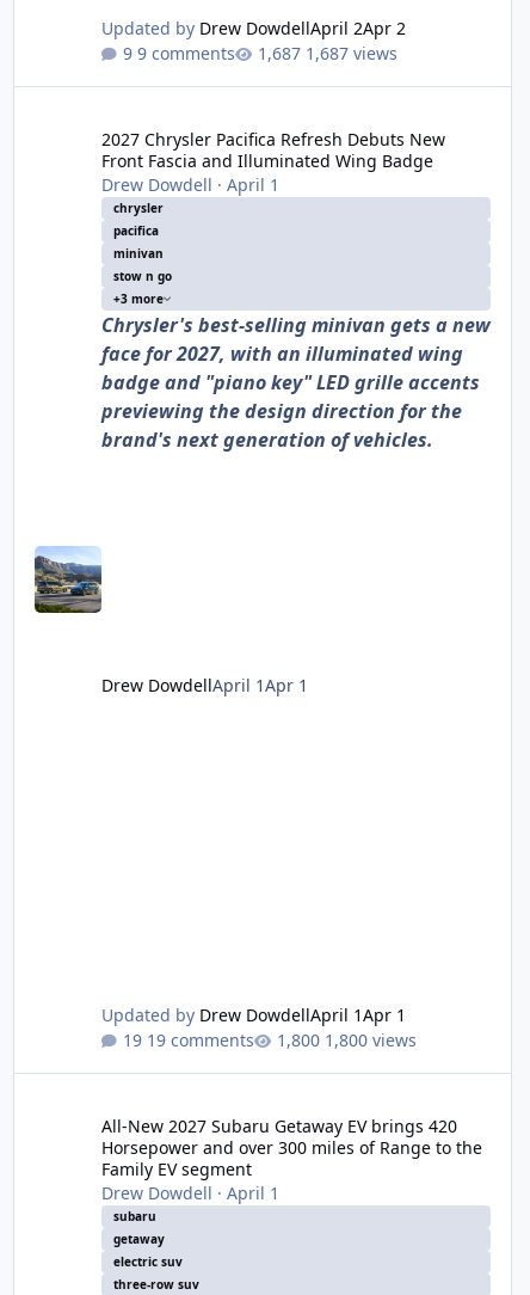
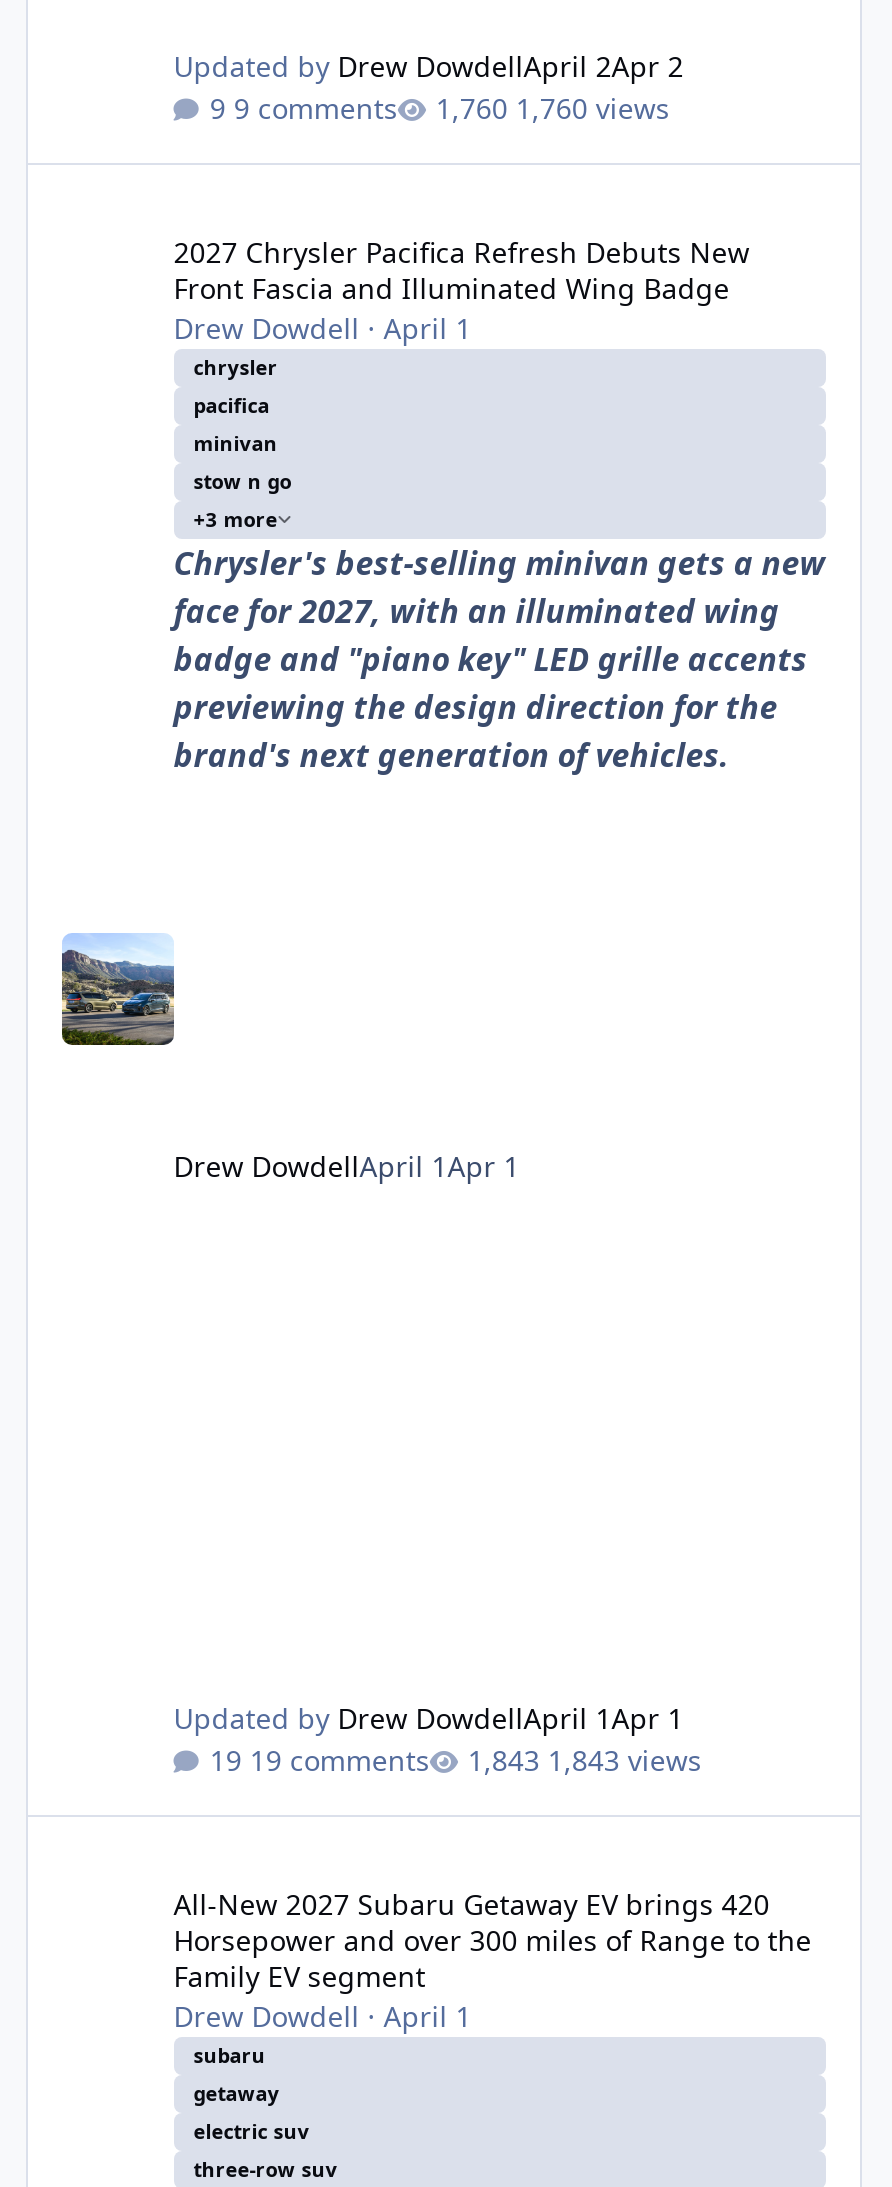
- 1,687 views
+ 1,760 views

- 1,800 views
+ 1,843 views
